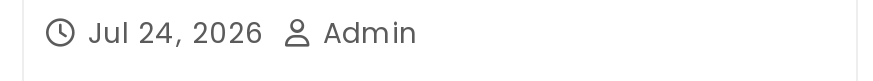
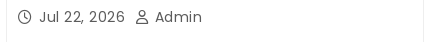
- Jul 24, 2026 Admin
+ Jul 22, 2026 Admin
